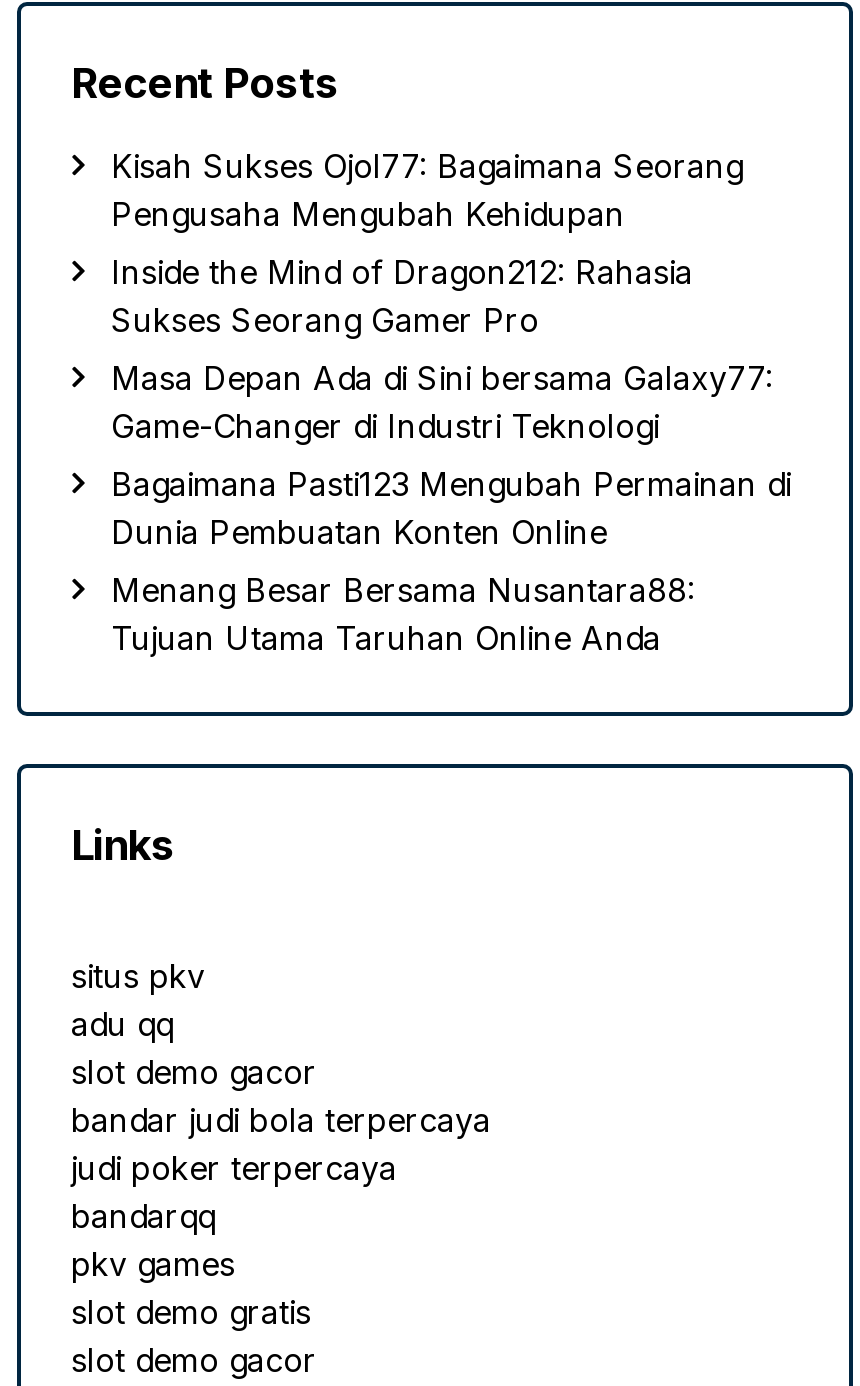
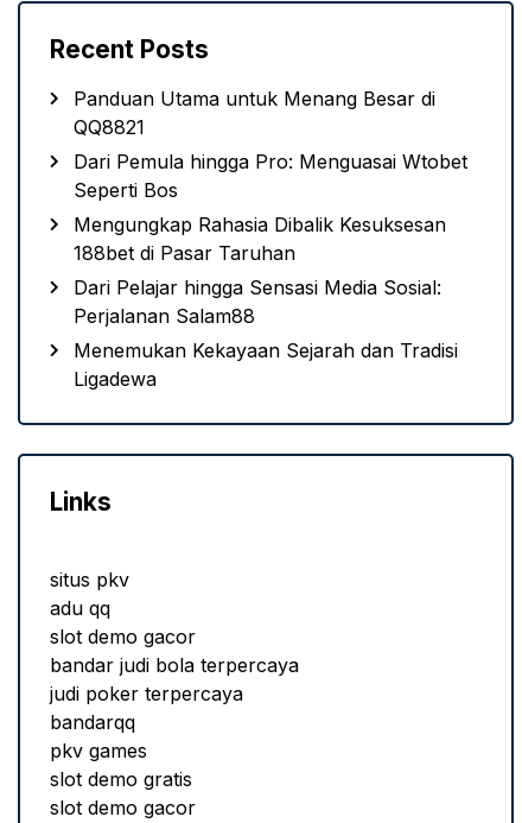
- Kisah Sukses Ojol77: Bagaimana Seorang
- Pengusaha Mengubah Kehidupan
- Inside the Mind of Dragon212: Rahasia
- Sukses Seorang Gamer Pro
- Masa Depan Ada di Sini bersama Galaxy77:
- Game-Changer di Industri Teknologi
- Bagaimana Pasti123 Mengubah Permainan di
- Dunia Pembuatan Konten Online
- Menang Besar Bersama Nusantara88:
- Tujuan Utama Taruhan Online Anda
+ Panduan Utama untuk Menang Besar di
+ QQ8821
+ Dari Pemula hingga Pro: Menguasai Wtobet
+ Seperti Bos
+ Mengungkap Rahasia Dibalik Kesuksesan
+ 188bet di Pasar Taruhan
+ Dari Pelajar hingga Sensasi Media Sosial:
+ Perjalanan Salam88
+ Menemukan Kekayaan Sejarah dan Tradisi
+ Ligadewa
